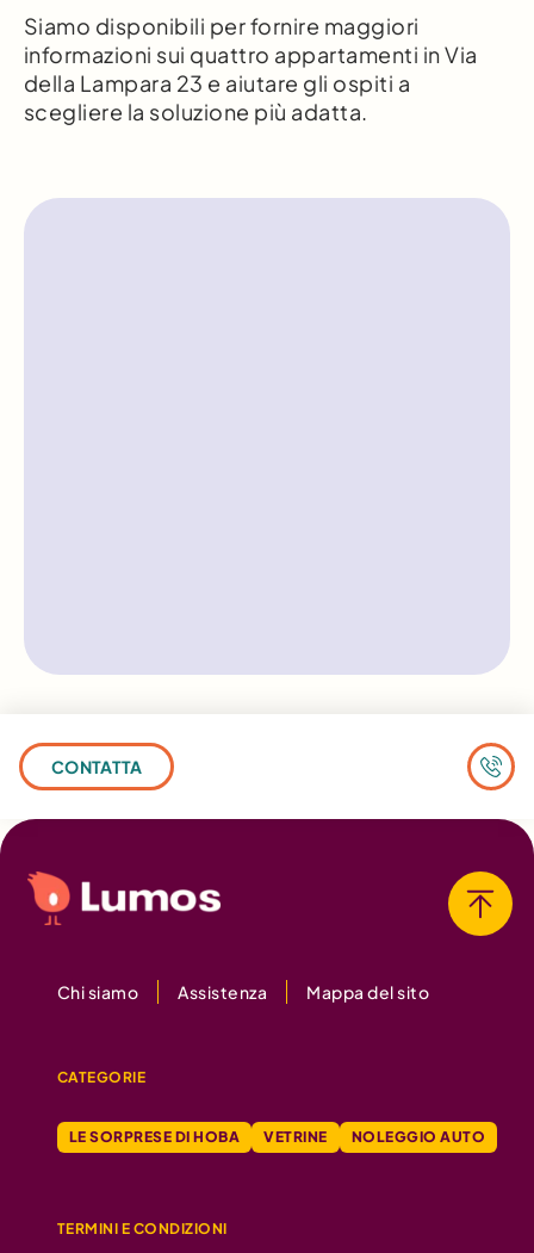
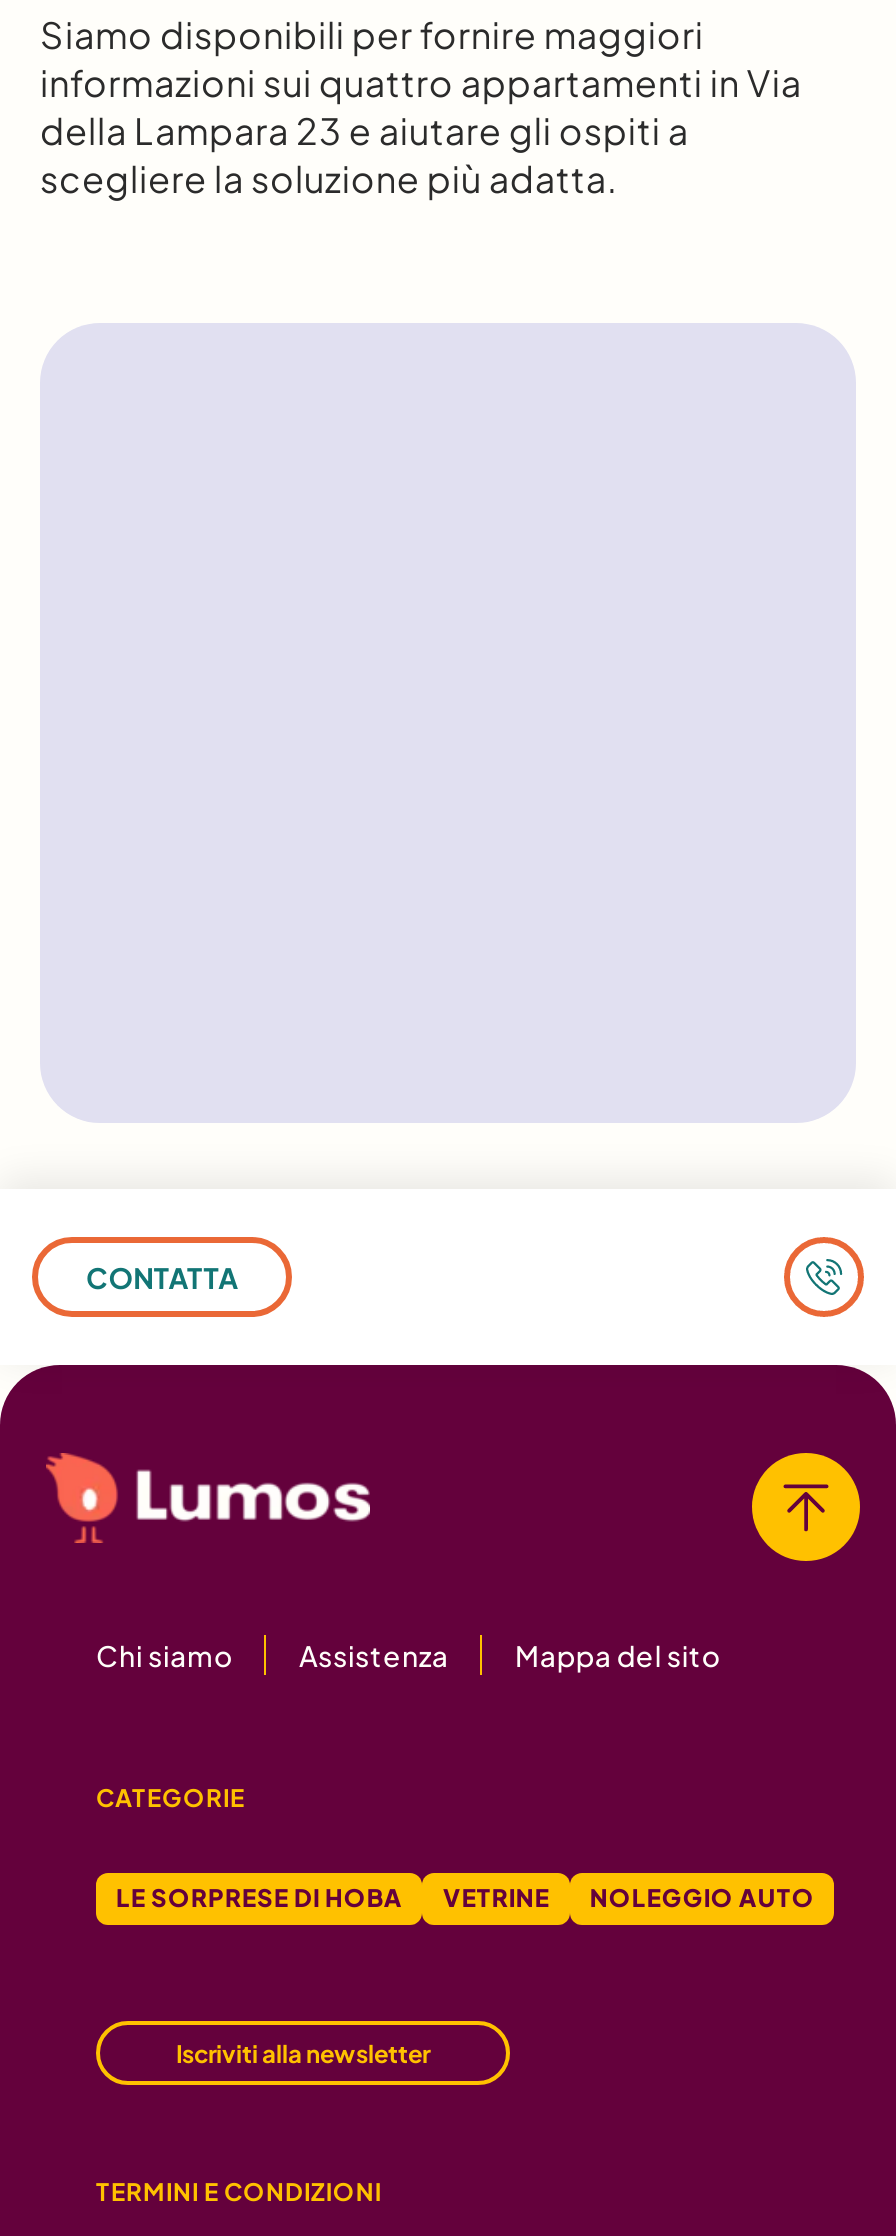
+ Iscriviti alla newsletter
